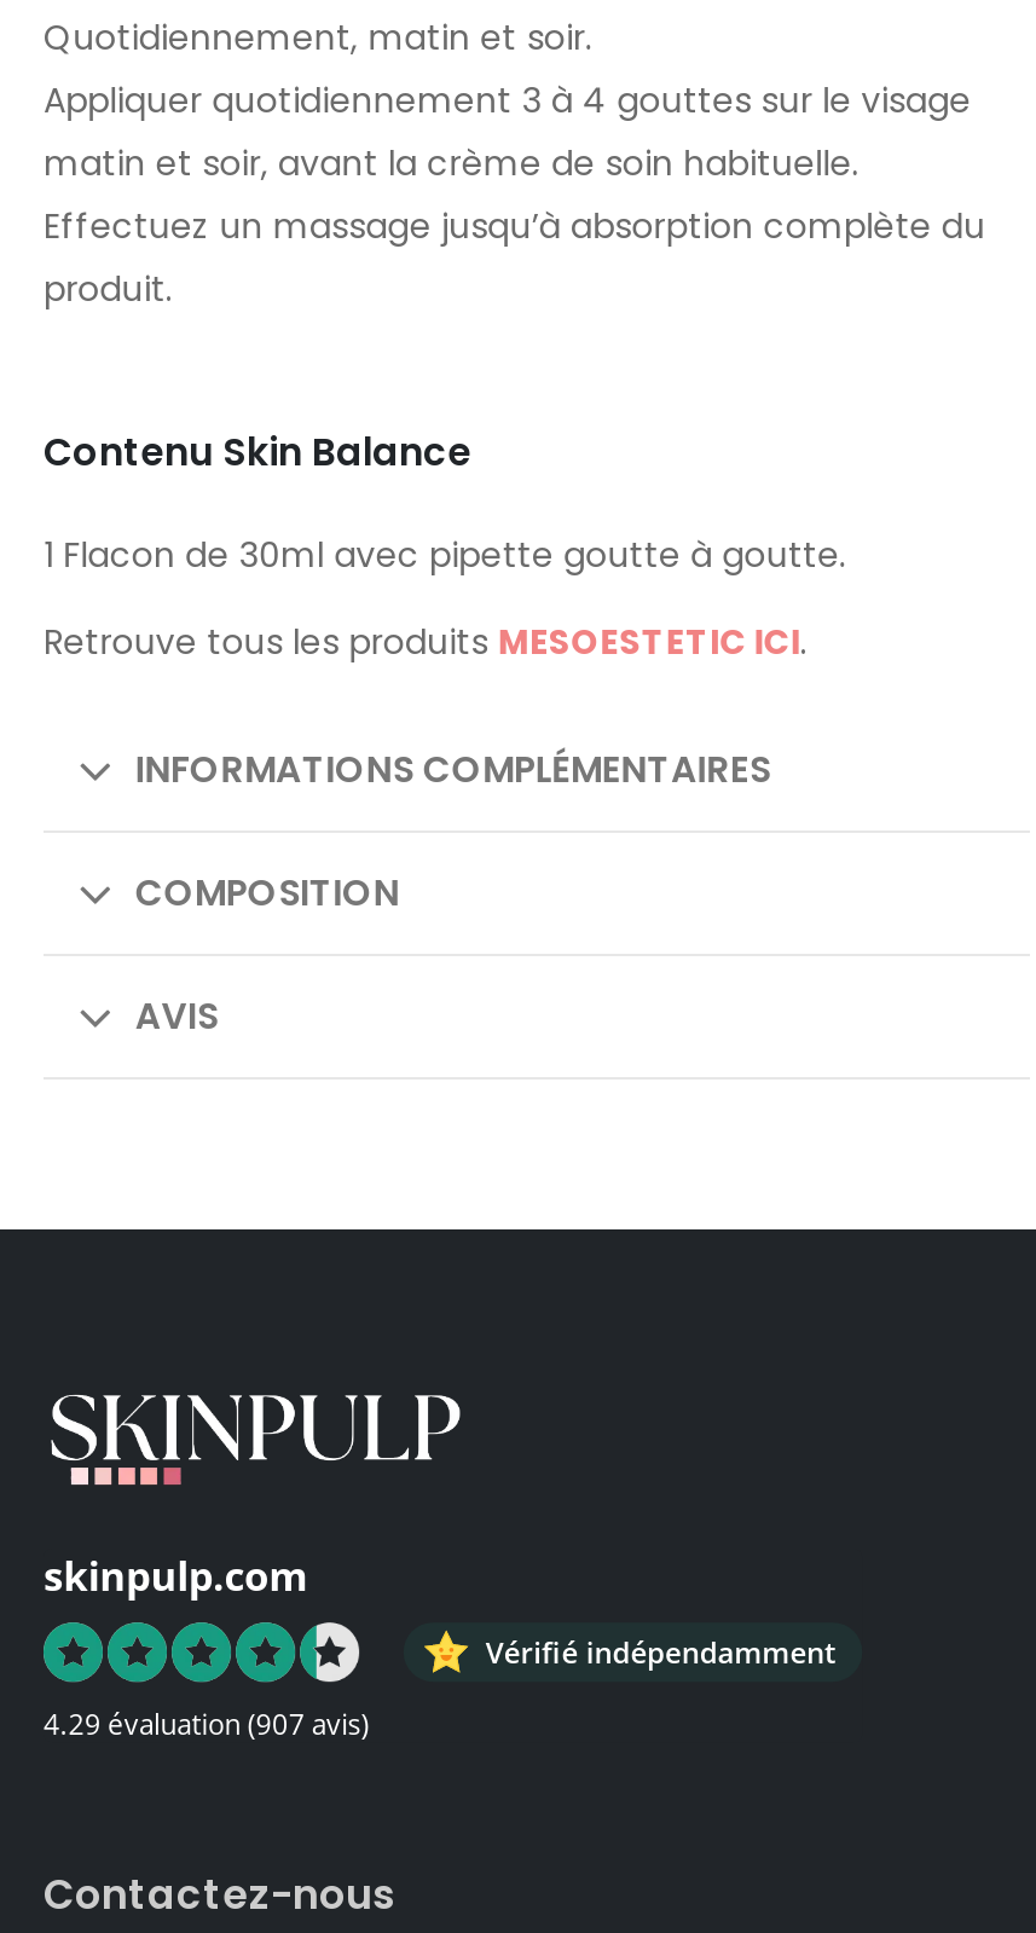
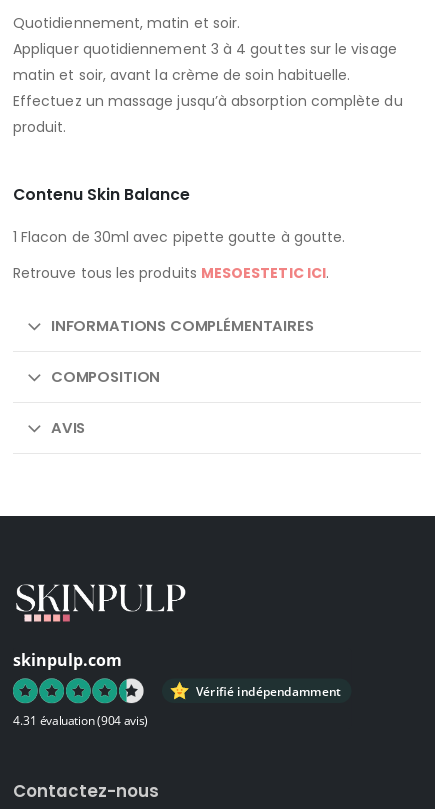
- 4.29 évaluation (907 avis)
+ 4.31 évaluation (904 avis)
